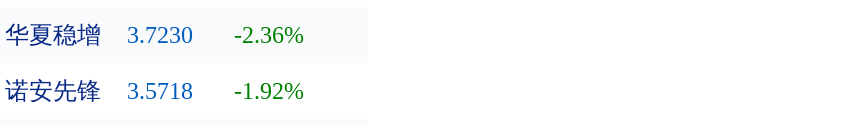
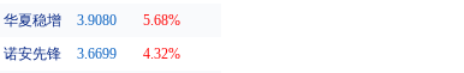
- 3.7230
+ 3.9080

- -2.36%
+ 5.68%

- 3.5718
+ 3.6699

- -1.92%
+ 4.32%
